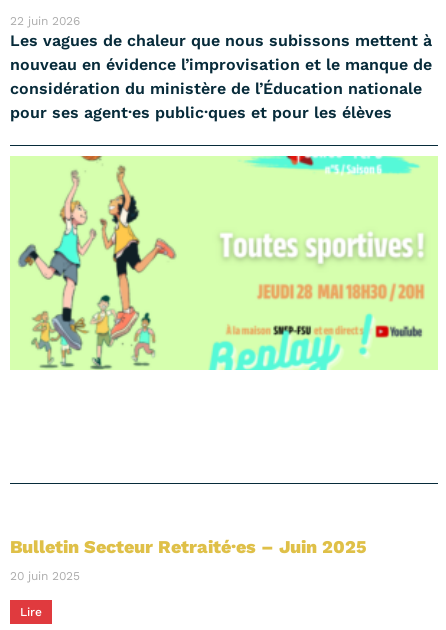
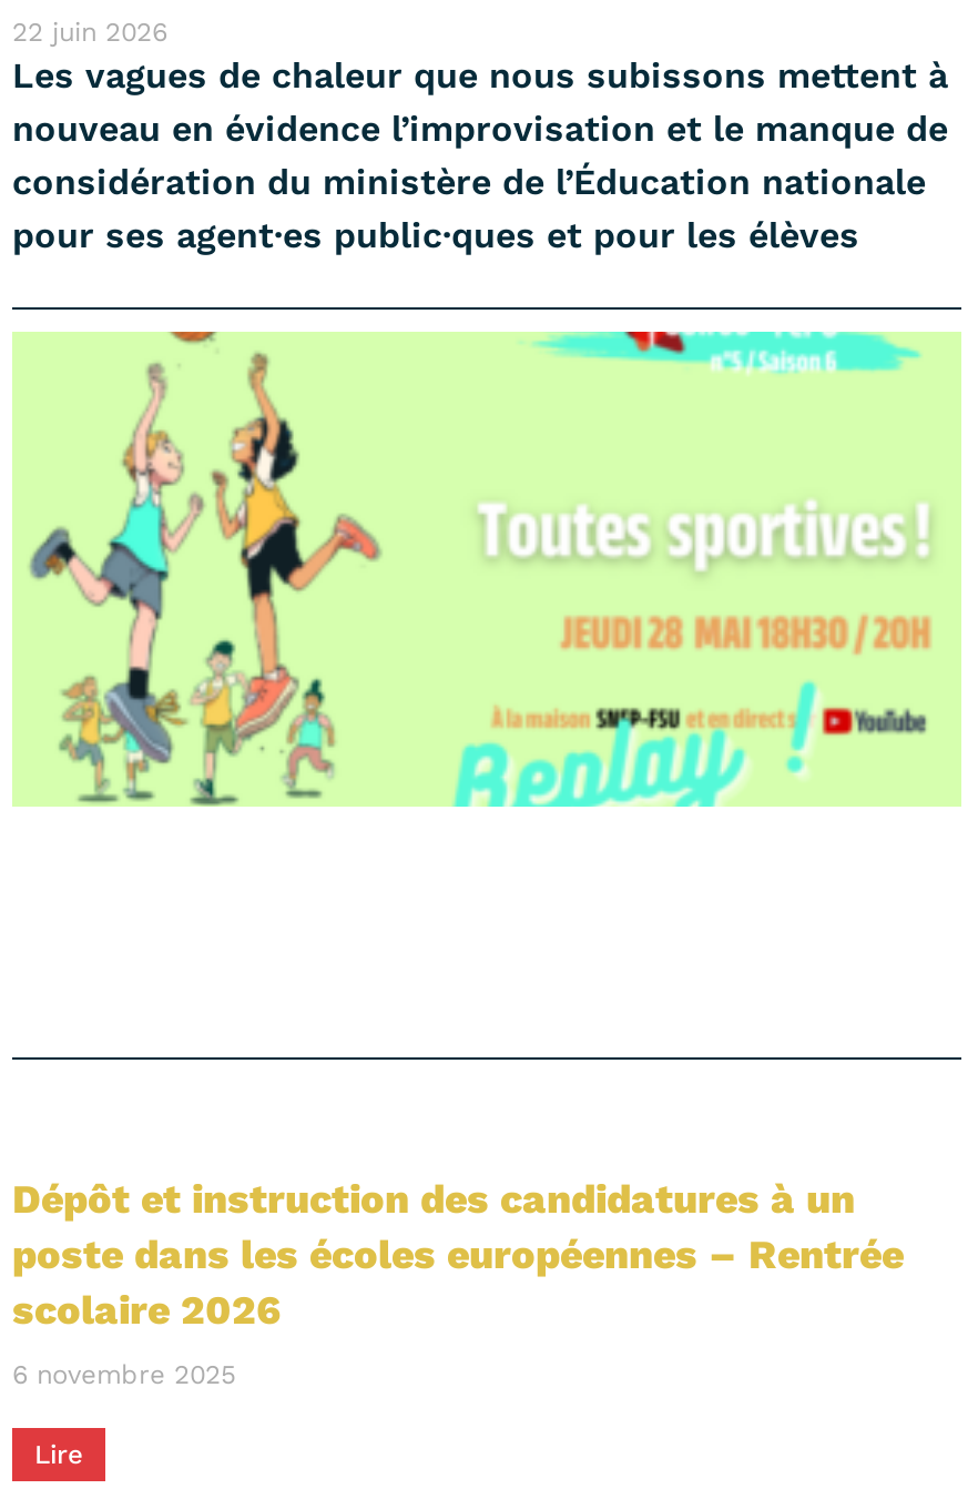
- Bulletin Secteur Retraité·es – Juin 2025
+ Dépôt et instruction des candidatures à un
+ poste dans les écoles européennes – Rentrée
+ scolaire 2026

- 20 juin 2025
+ 6 novembre 2025
